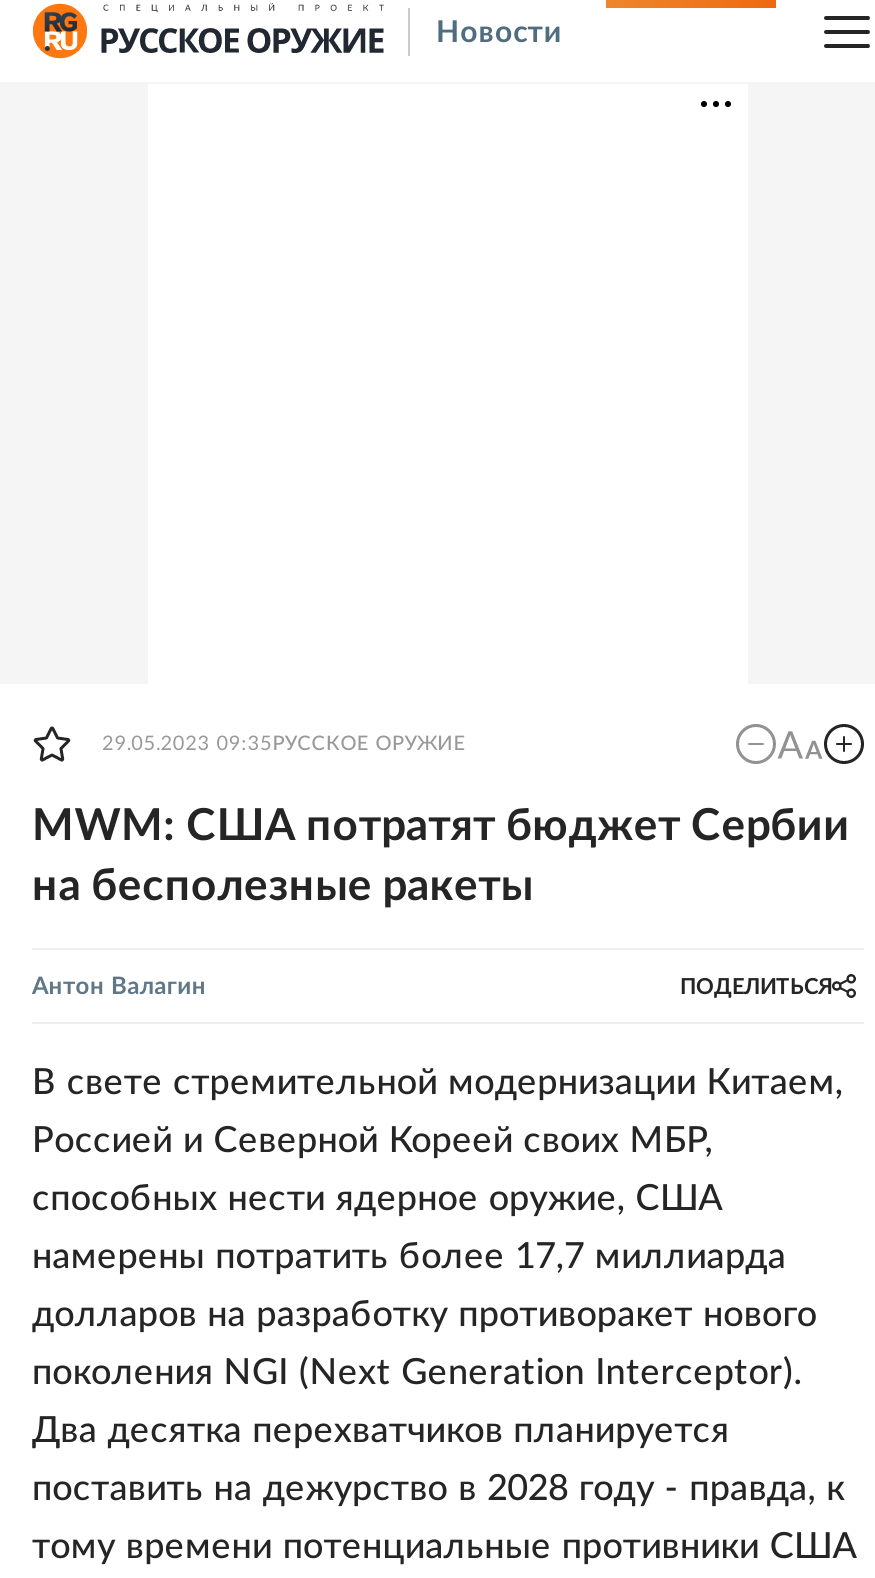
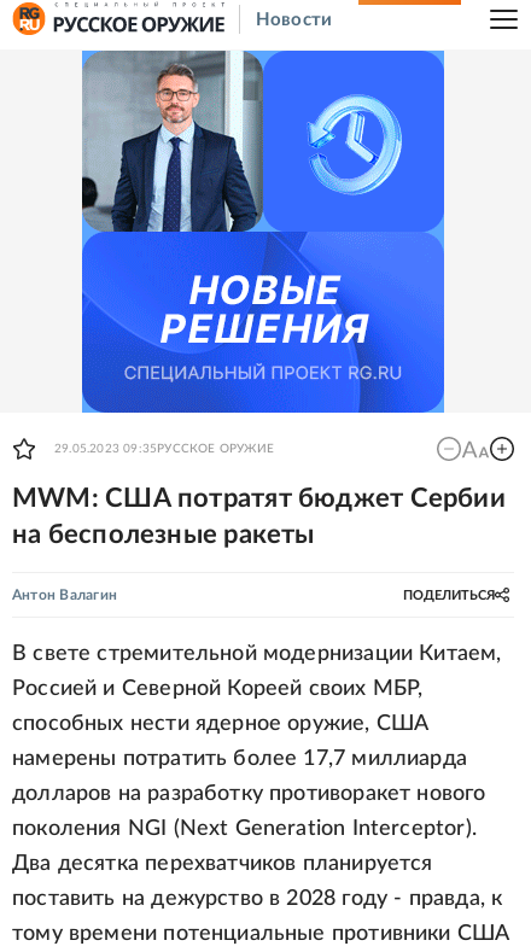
+ [image]
